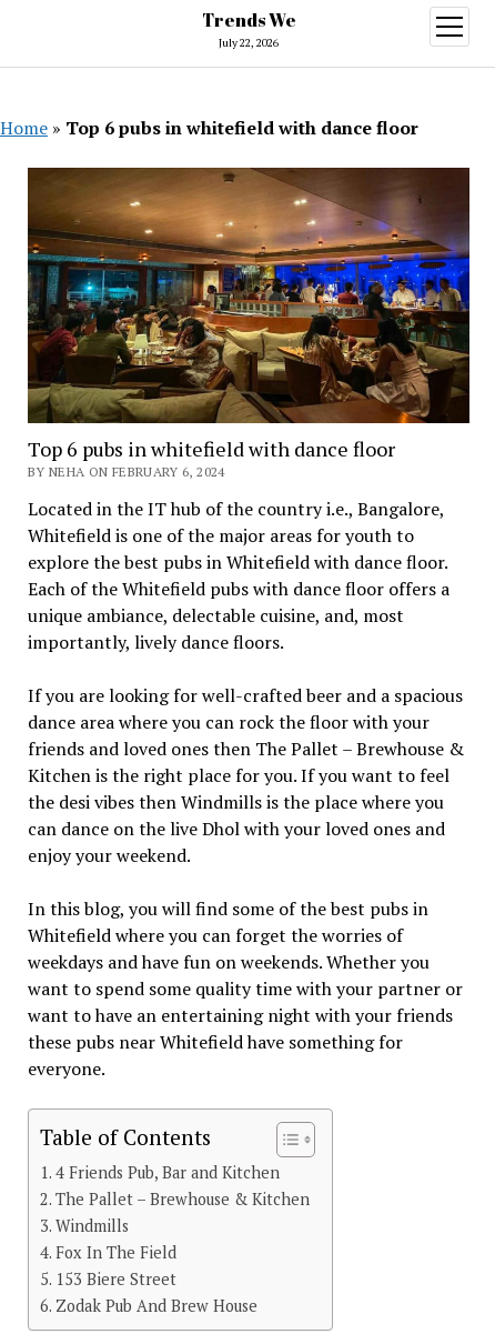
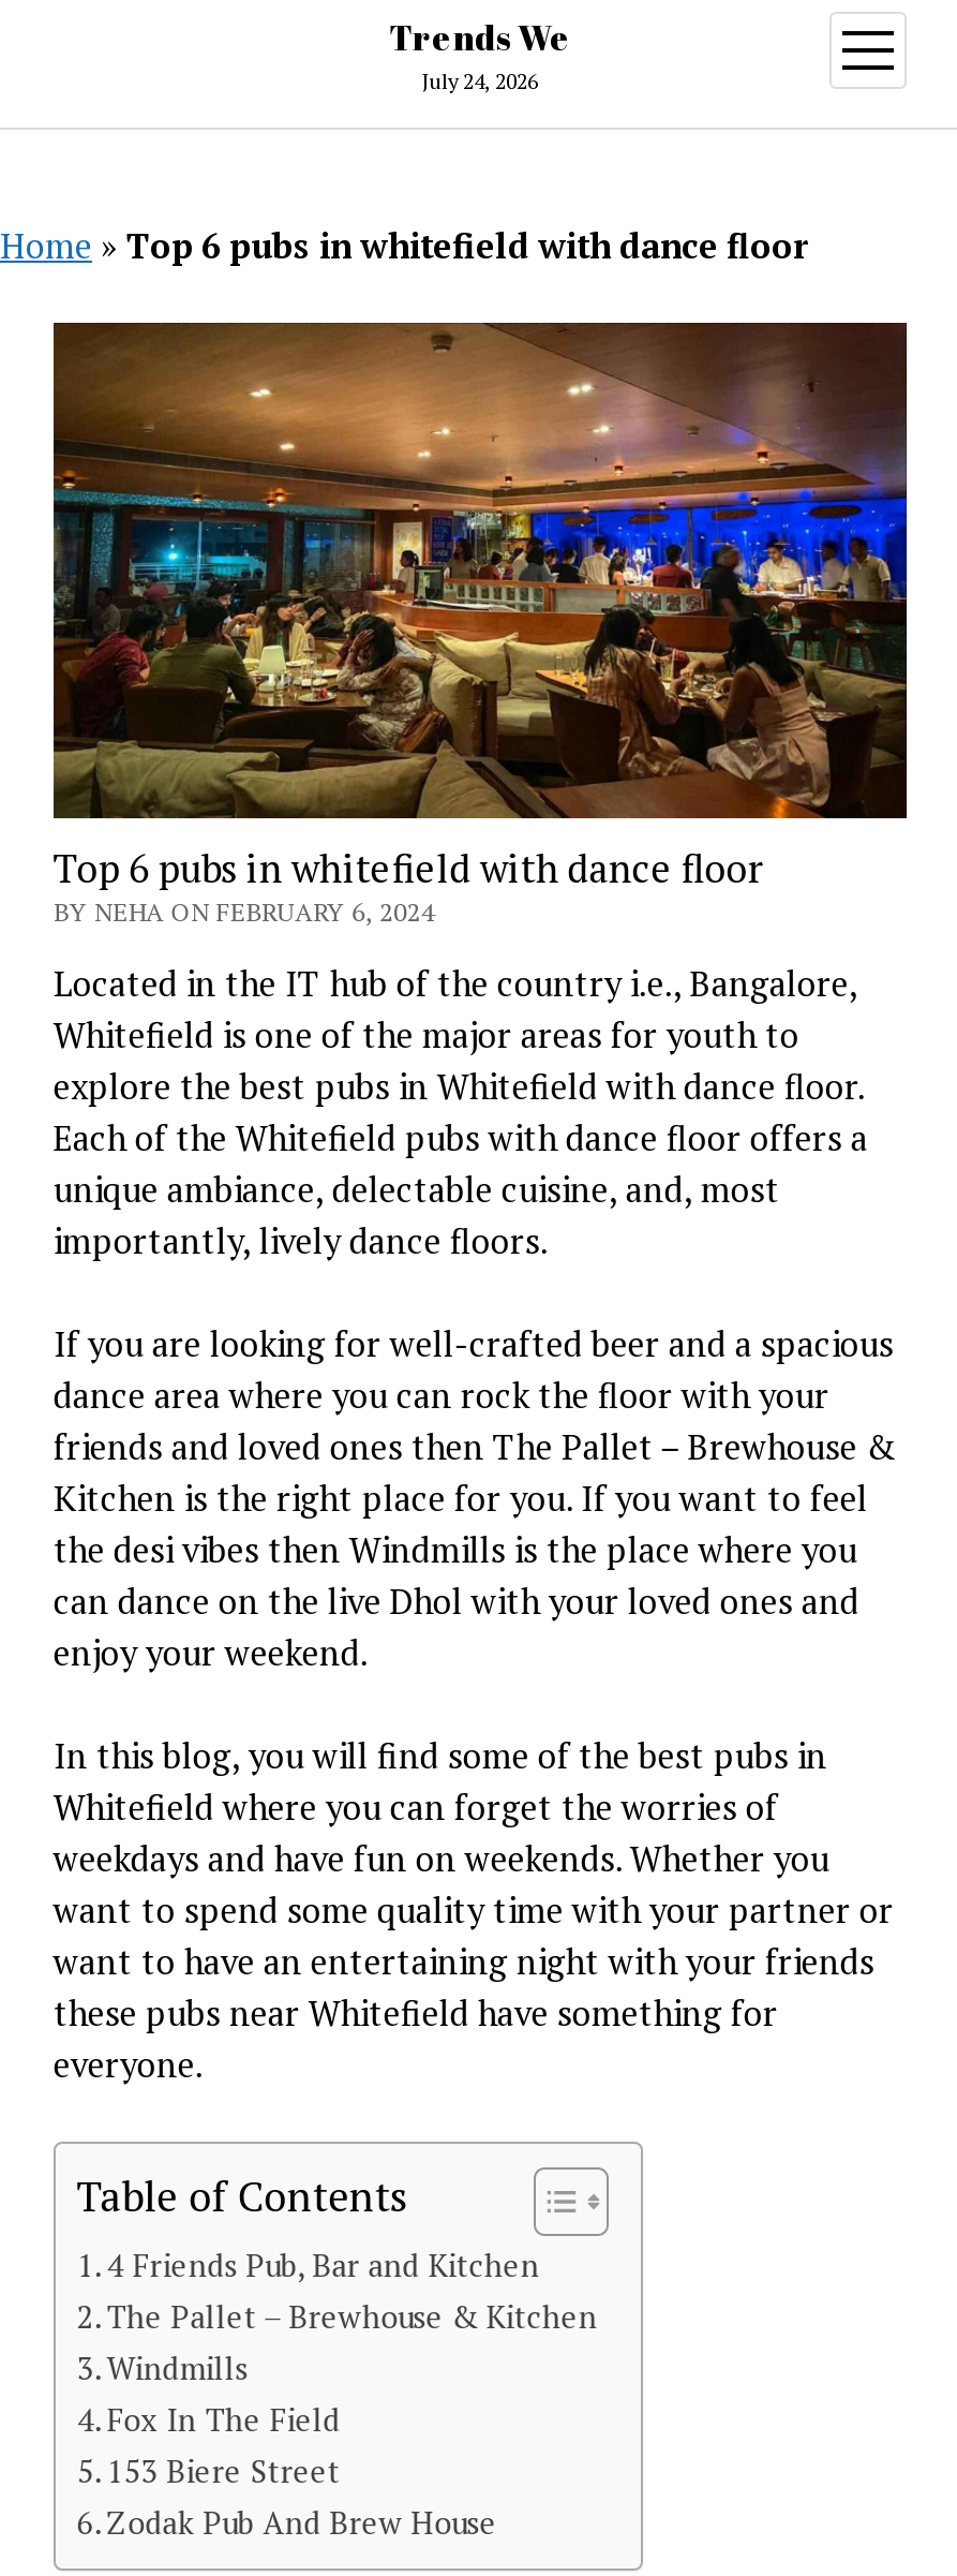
- July 22, 2026
+ July 24, 2026
